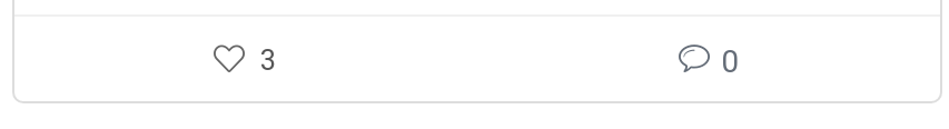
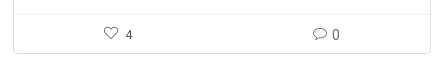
- 3
+ 4
